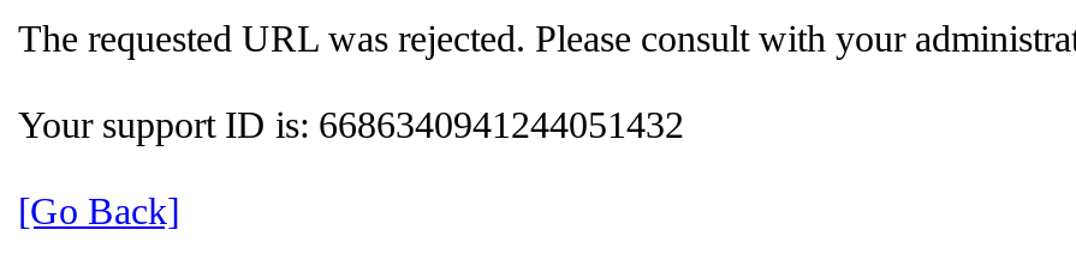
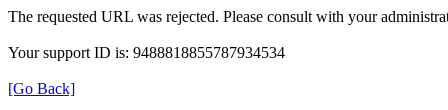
- Your support ID is: 6686340941244051432
+ Your support ID is: 9488818855787934534
